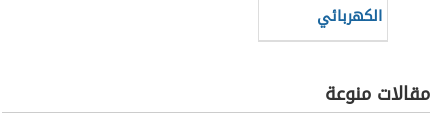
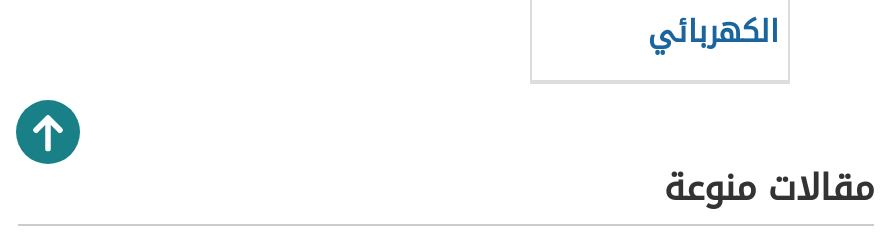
+ [image]
